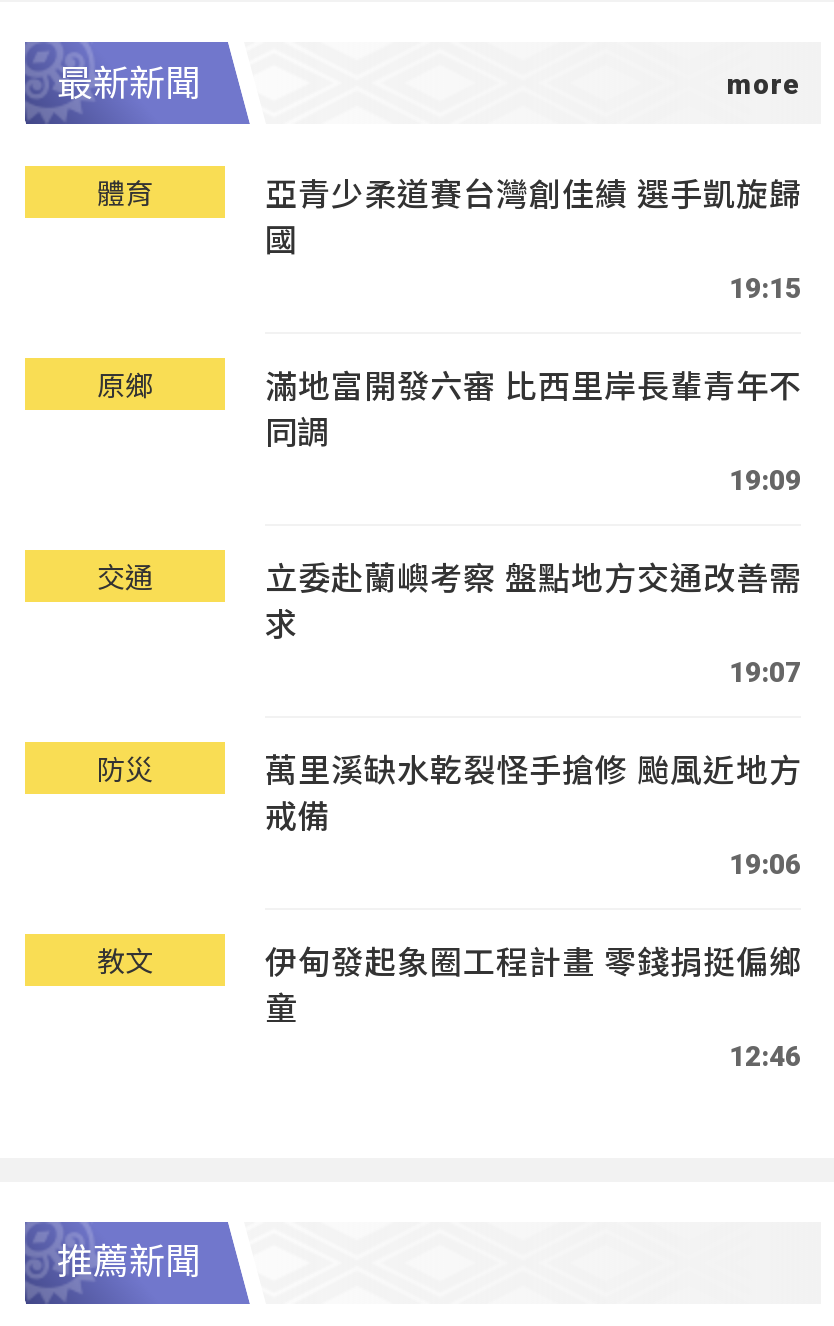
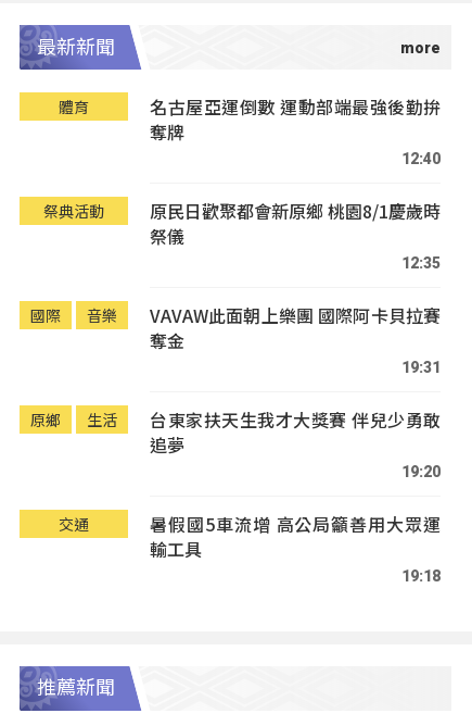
- 亞青少柔道賽台灣創佳績 選手凱旋歸
- 國
- 19:15
+ 名古屋亞運倒數 運動部端最強後勤拚
+ 奪牌
+ 12:40
+ 祭典活動
+ 原民日歡聚都會新原鄉 桃園8/1慶歲時
+ 祭儀
+ 12:35
+ 國際
+ 音樂
+ VAVAW此面朝上樂團 國際阿卡貝拉賽
+ 奪金
+ 19:31

moved down: 原鄉

- 滿地富開發六審 比西里岸長輩青年不
- 同調
- 19:09
+ 生活
+ 台東家扶天生我才大獎賽 伴兒少勇敢
+ 追夢
+ 19:20

- 立委赴蘭嶼考察 盤點地方交通改善需
- 求
- 19:07
- 防災
- 萬里溪缺水乾裂怪手搶修 颱風近地方
- 戒備
- 19:06
- 教文
- 伊甸發起象圈工程計畫 零錢捐挺偏鄉
- 童
- 12:46
+ 暑假國5車流增 高公局籲善用大眾運
+ 輸工具
+ 19:18

moved down: 交通
